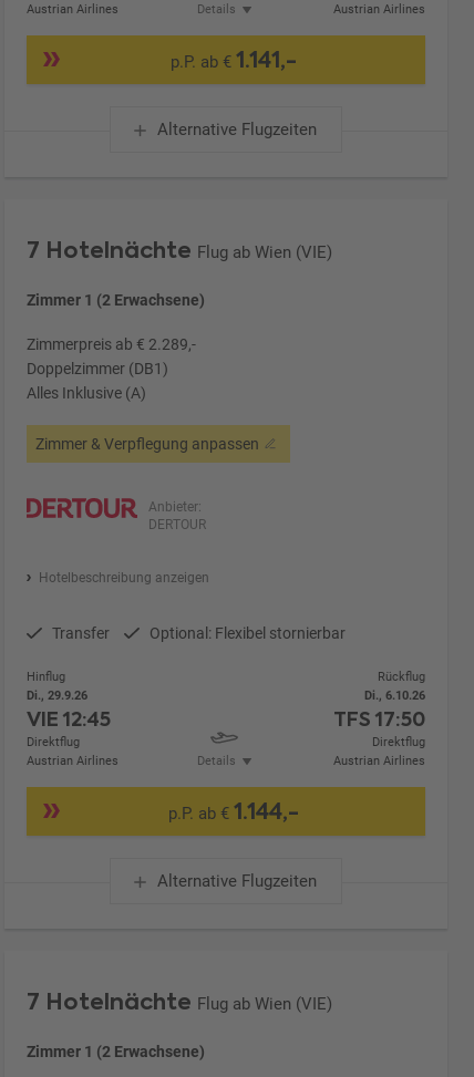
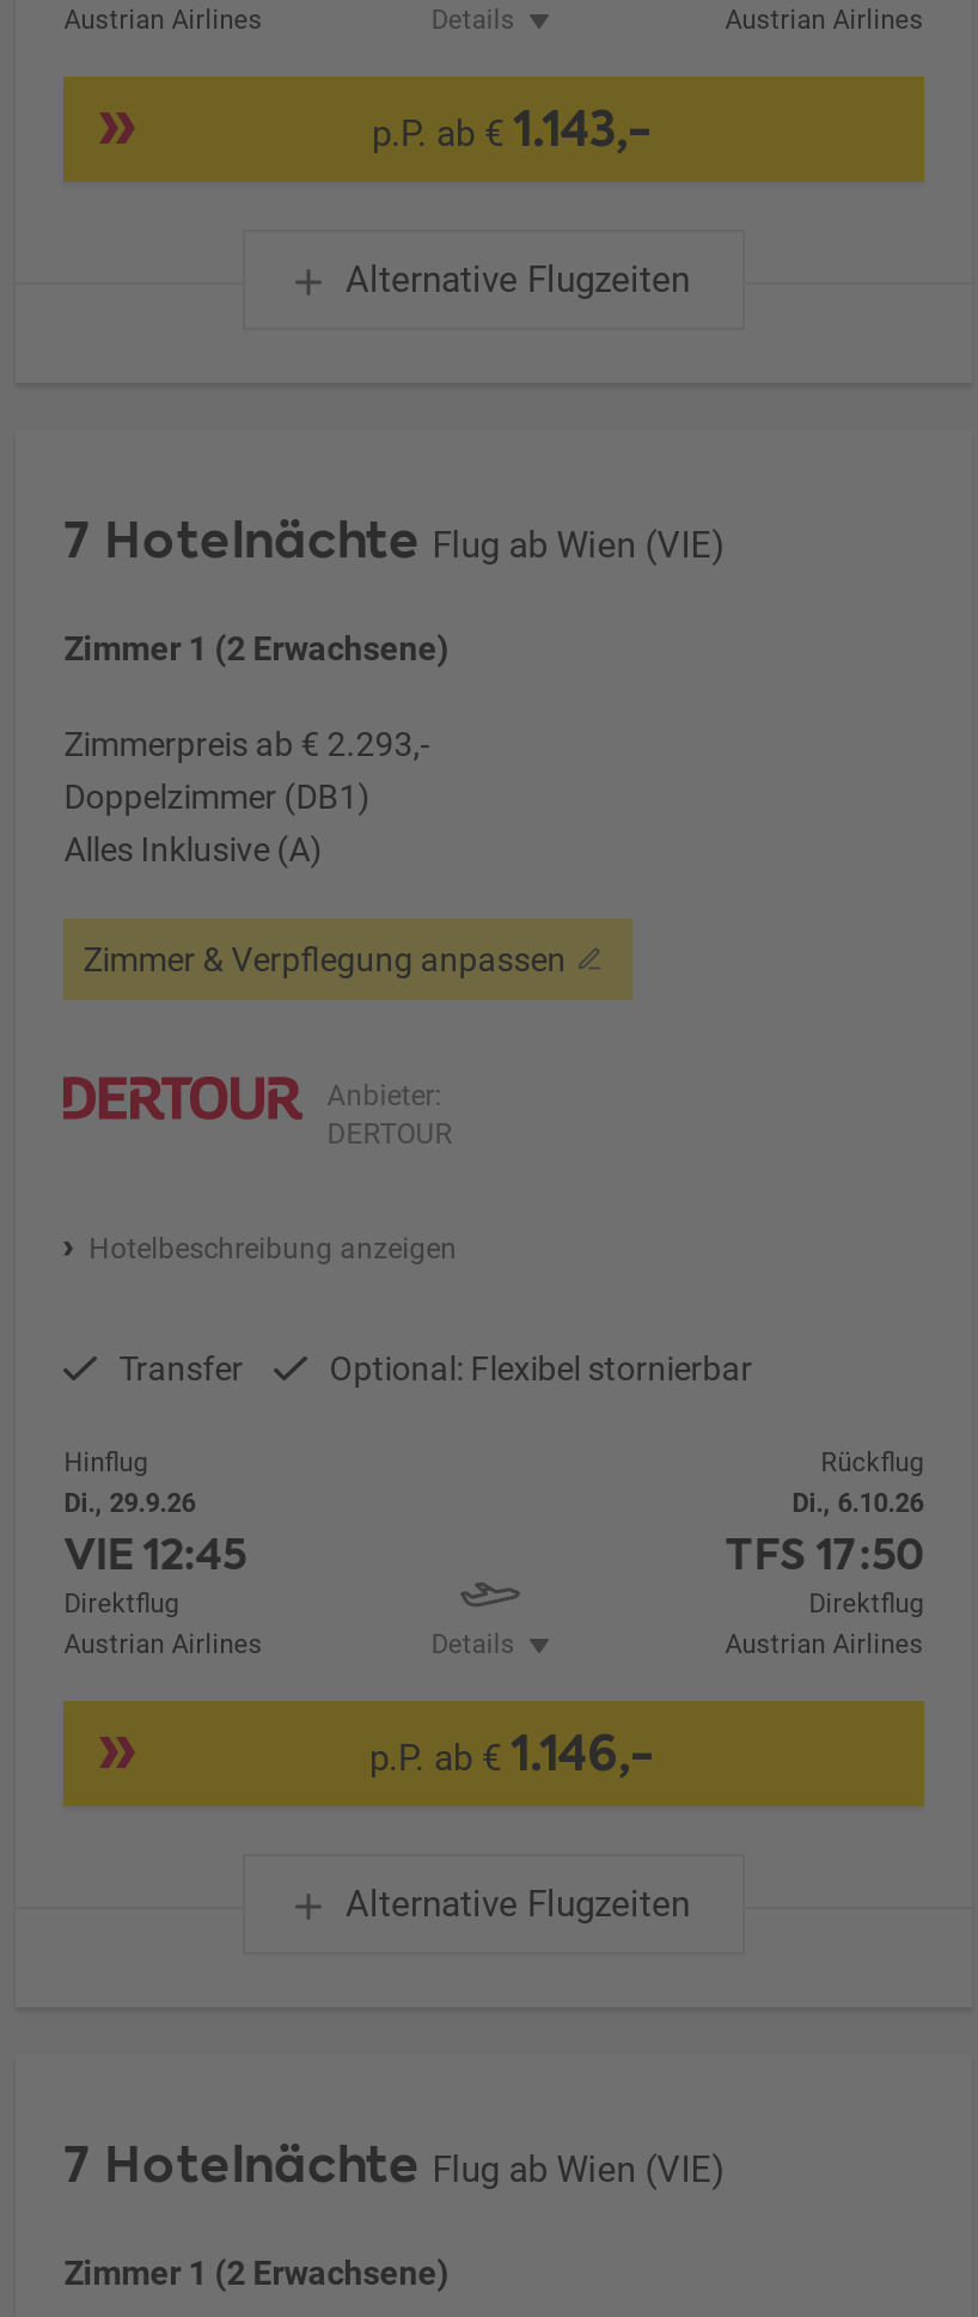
- p.P. ab €1.141,-
+ p.P. ab €1.143,-

- Zimmerpreis ab € 2.289,-
+ Zimmerpreis ab € 2.293,-

- p.P. ab €1.144,-
+ p.P. ab €1.146,-
